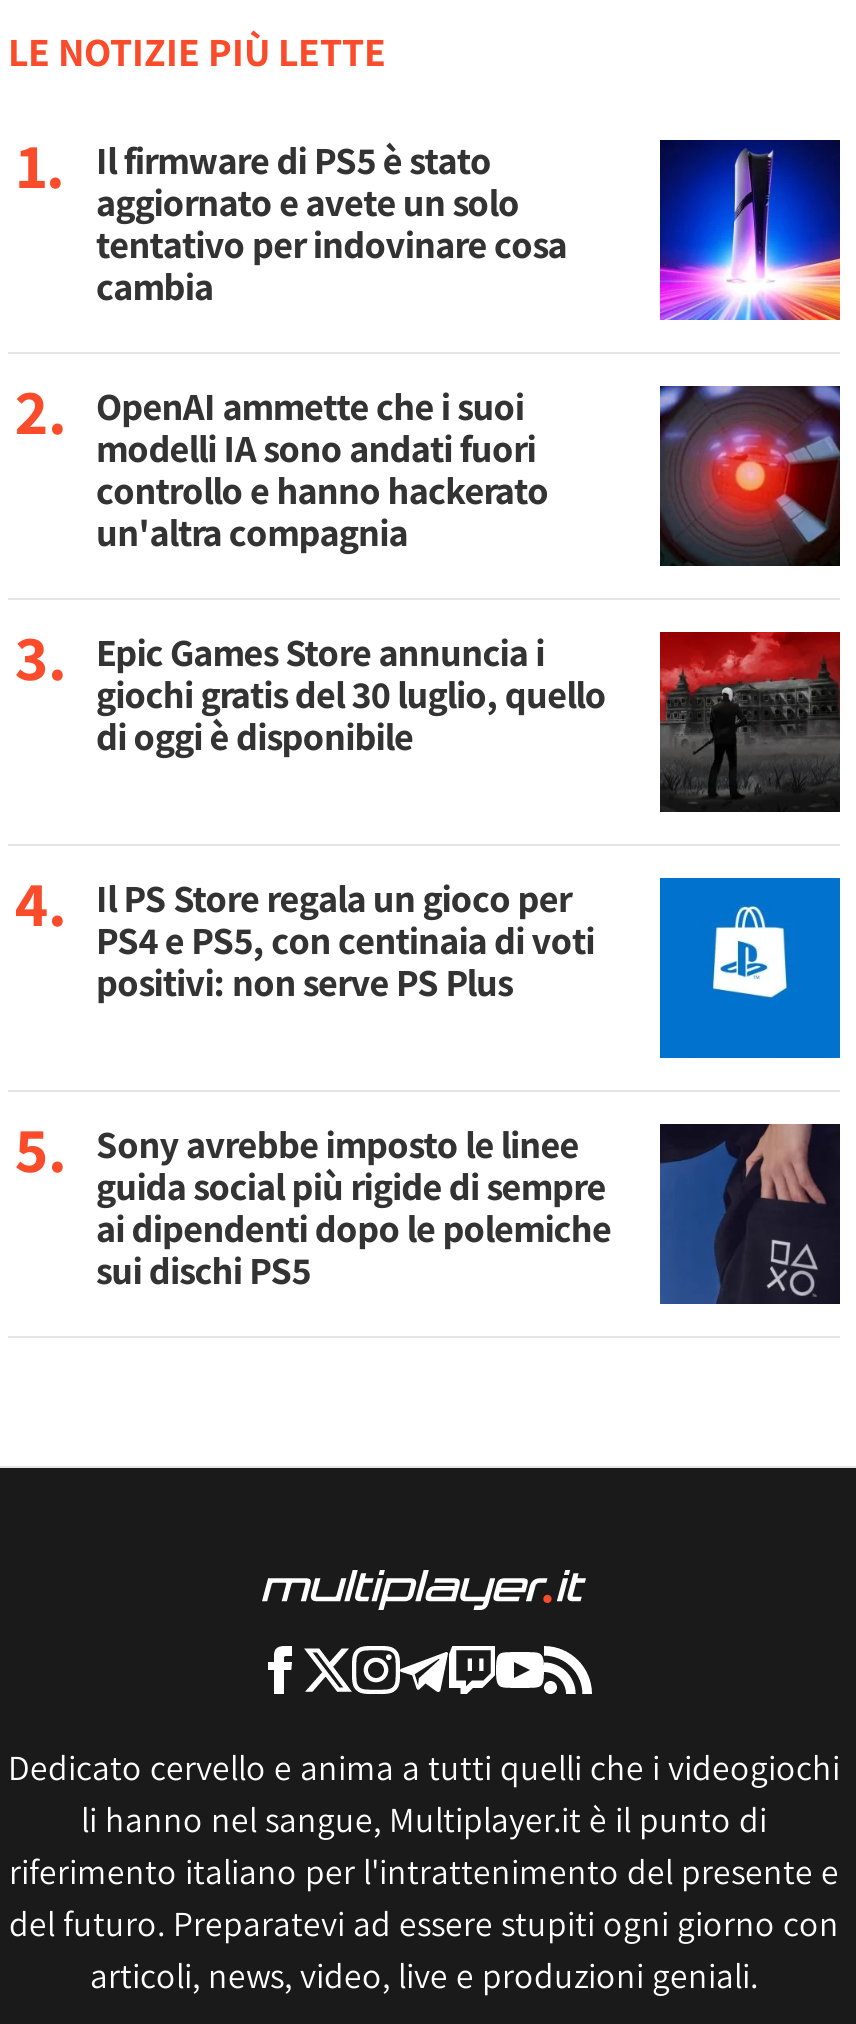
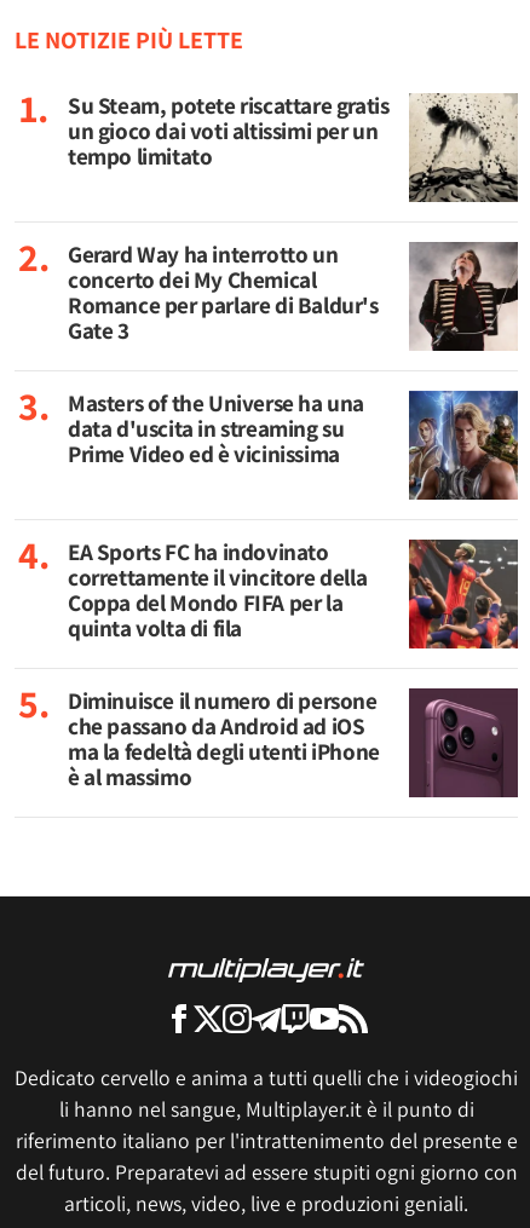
- Il firmware di PS5 è stato
- aggiornato e avete un solo
- tentativo per indovinare cosa
- cambia
+ Su Steam, potete riscattare gratis
+ un gioco dai voti altissimi per un
+ tempo limitato

- [image]
+ [image]

- OpenAI ammette che i suoi
- modelli IA sono andati fuori
- controllo e hanno hackerato
- un'altra compagnia
+ Gerard Way ha interrotto un
+ concerto dei My Chemical
+ Romance per parlare di Baldur's
+ Gate 3

- [image]
+ [image]

- [image]
- Epic Games Store annuncia i
- giochi gratis del 30 luglio, quello
- di oggi è disponibile
+ [image]
+ Masters of the Universe ha una
+ data d'uscita in streaming su
+ Prime Video ed è vicinissima

- [image]
- Il PS Store regala un gioco per
- PS4 e PS5, con centinaia di voti
- positivi: non serve PS Plus
+ [image]
+ EA Sports FC ha indovinato
+ correttamente il vincitore della
+ Coppa del Mondo FIFA per la
+ quinta volta di fila

- [image]
- Sony avrebbe imposto le linee
- guida social più rigide di sempre
- ai dipendenti dopo le polemiche
- sui dischi PS5
+ [image]
+ Diminuisce il numero di persone
+ che passano da Android ad iOS
+ ma la fedeltà degli utenti iPhone
+ è al massimo
